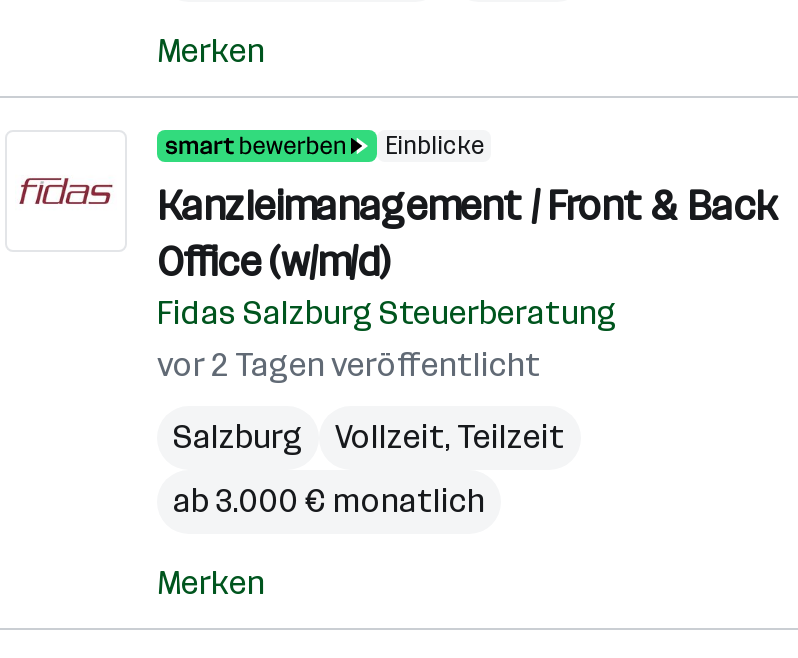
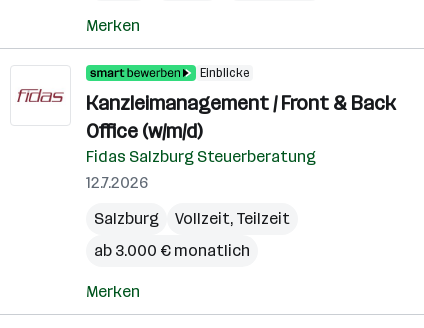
- vor 2 Tagen veröffentlicht
+ 12.7.2026
